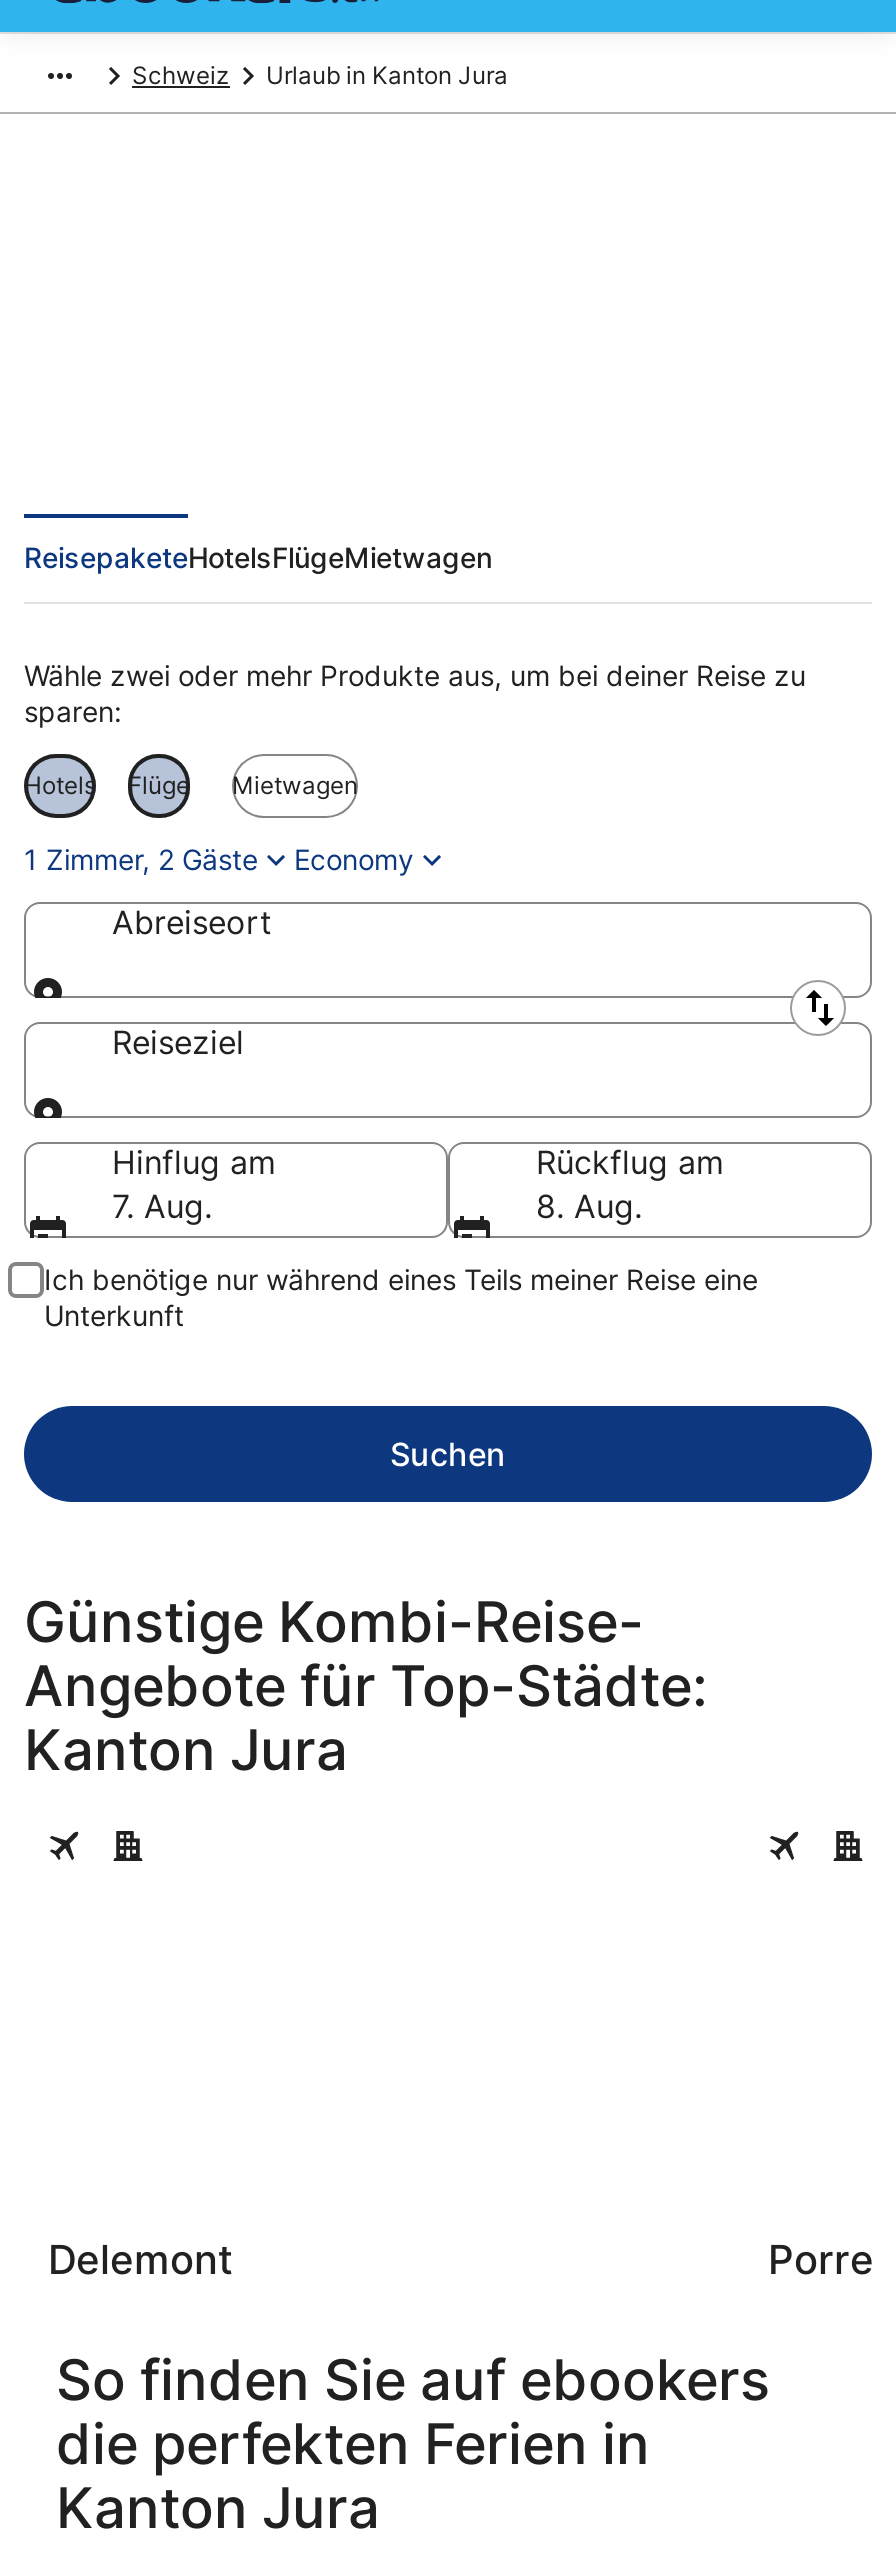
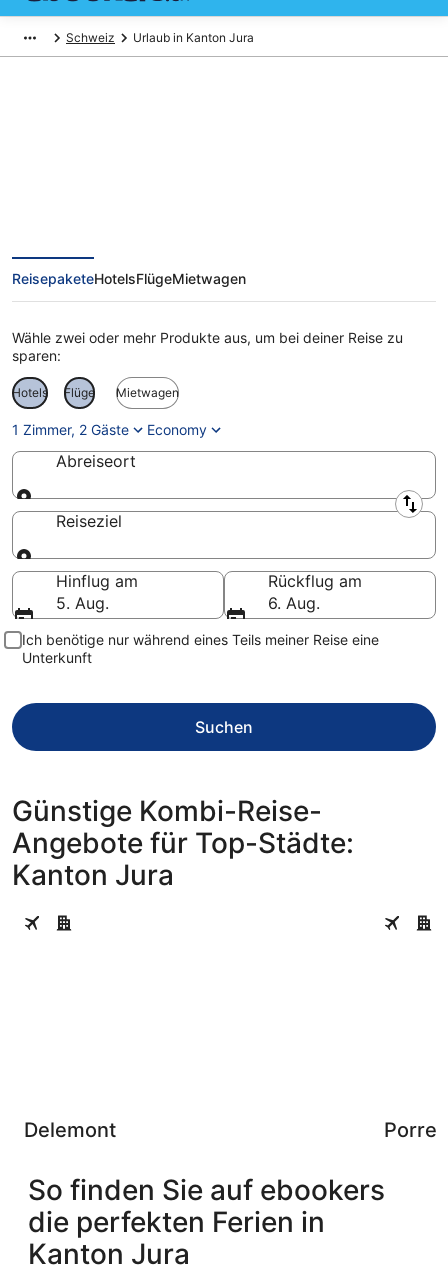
- 7. Aug.
+ 5. Aug.

- 8. Aug.
+ 6. Aug.
